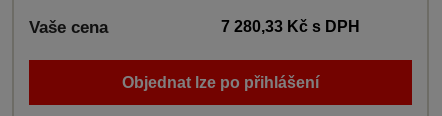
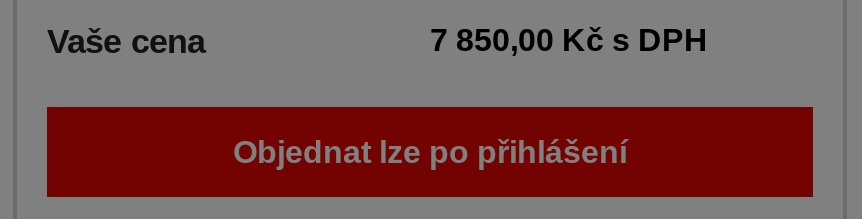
- 7 280,33 Kč s DPH
+ 7 850,00 Kč s DPH
